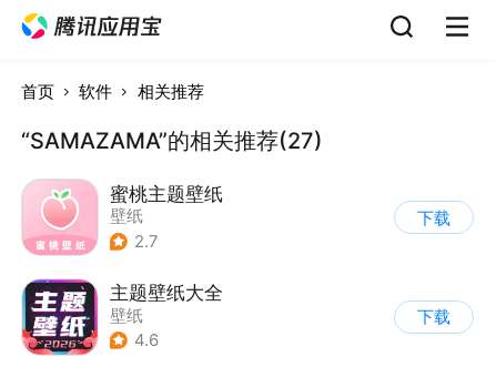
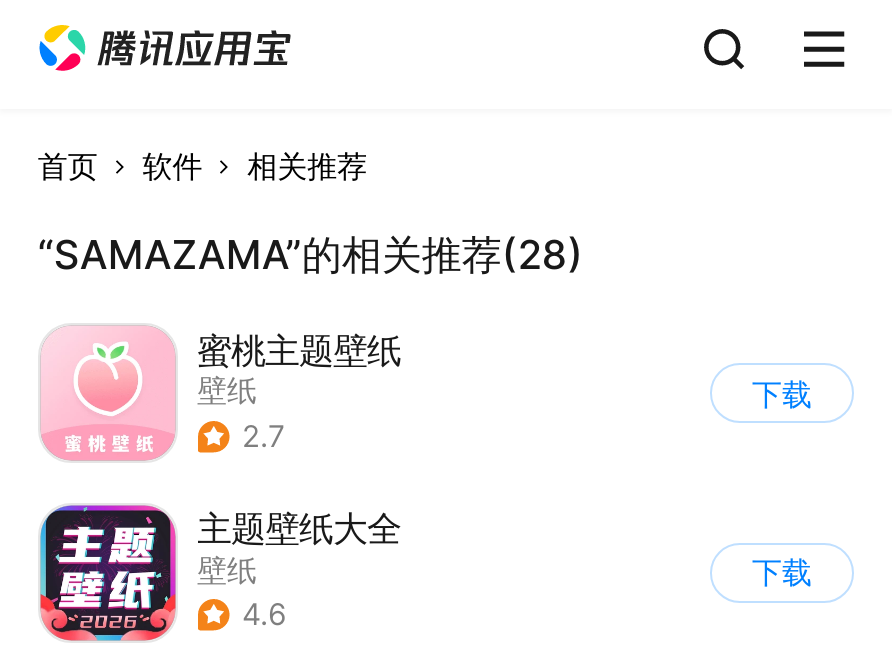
- “SAMAZAMA”的相关推荐(27)
+ “SAMAZAMA”的相关推荐(28)
